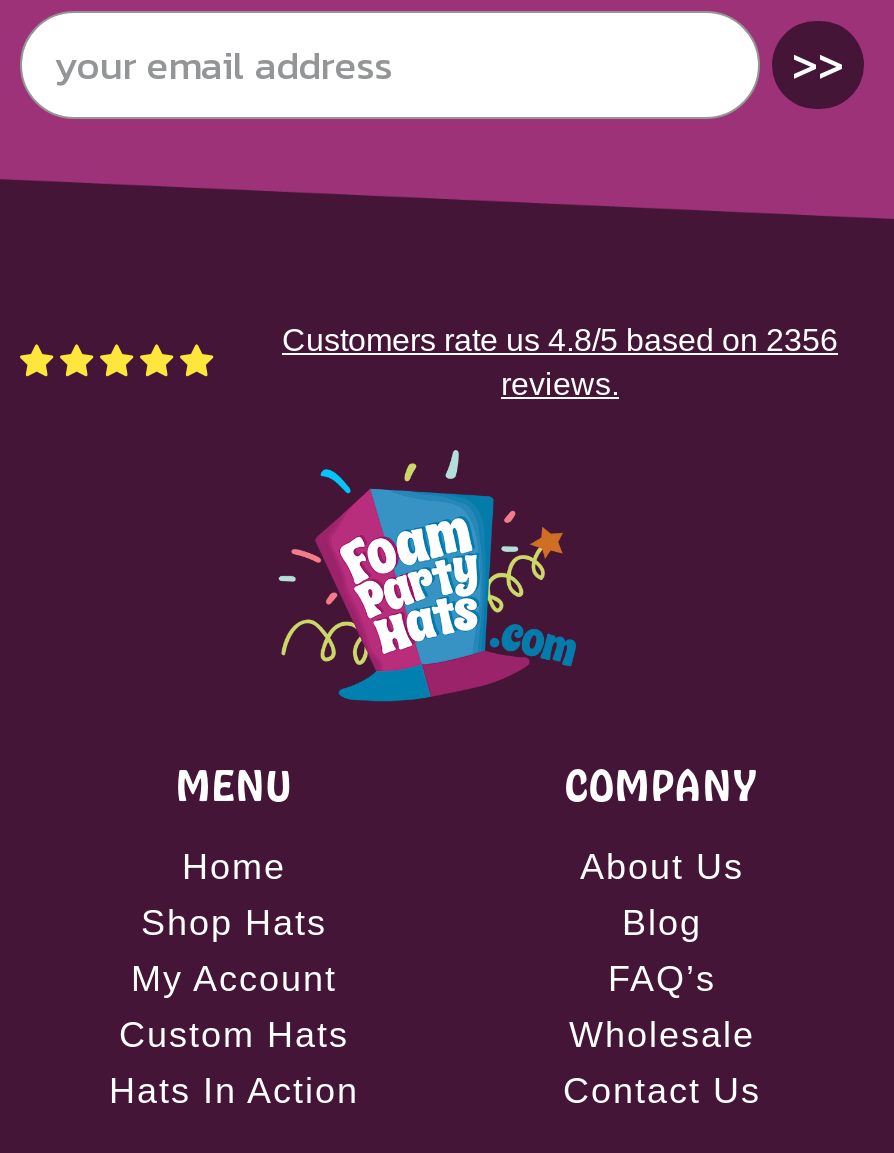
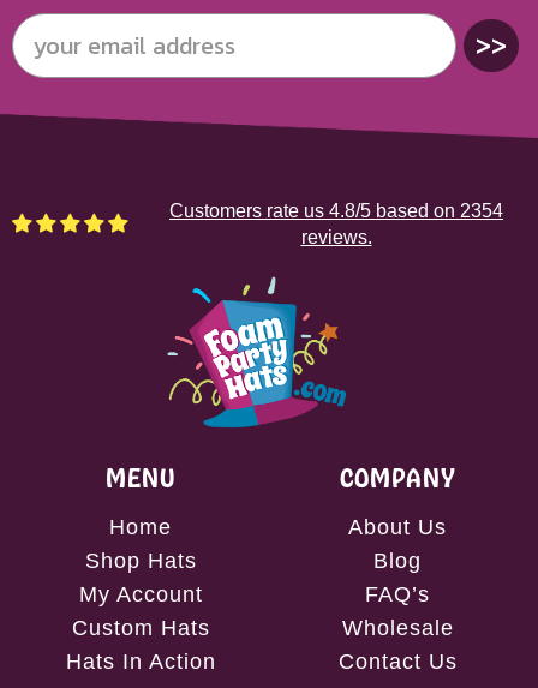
- Customers rate us 4.8/5 based on 2356
+ Customers rate us 4.8/5 based on 2354
